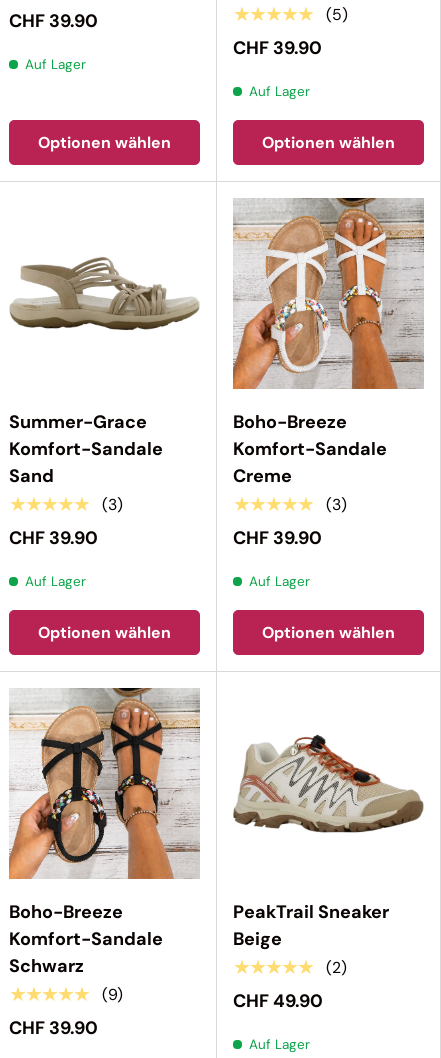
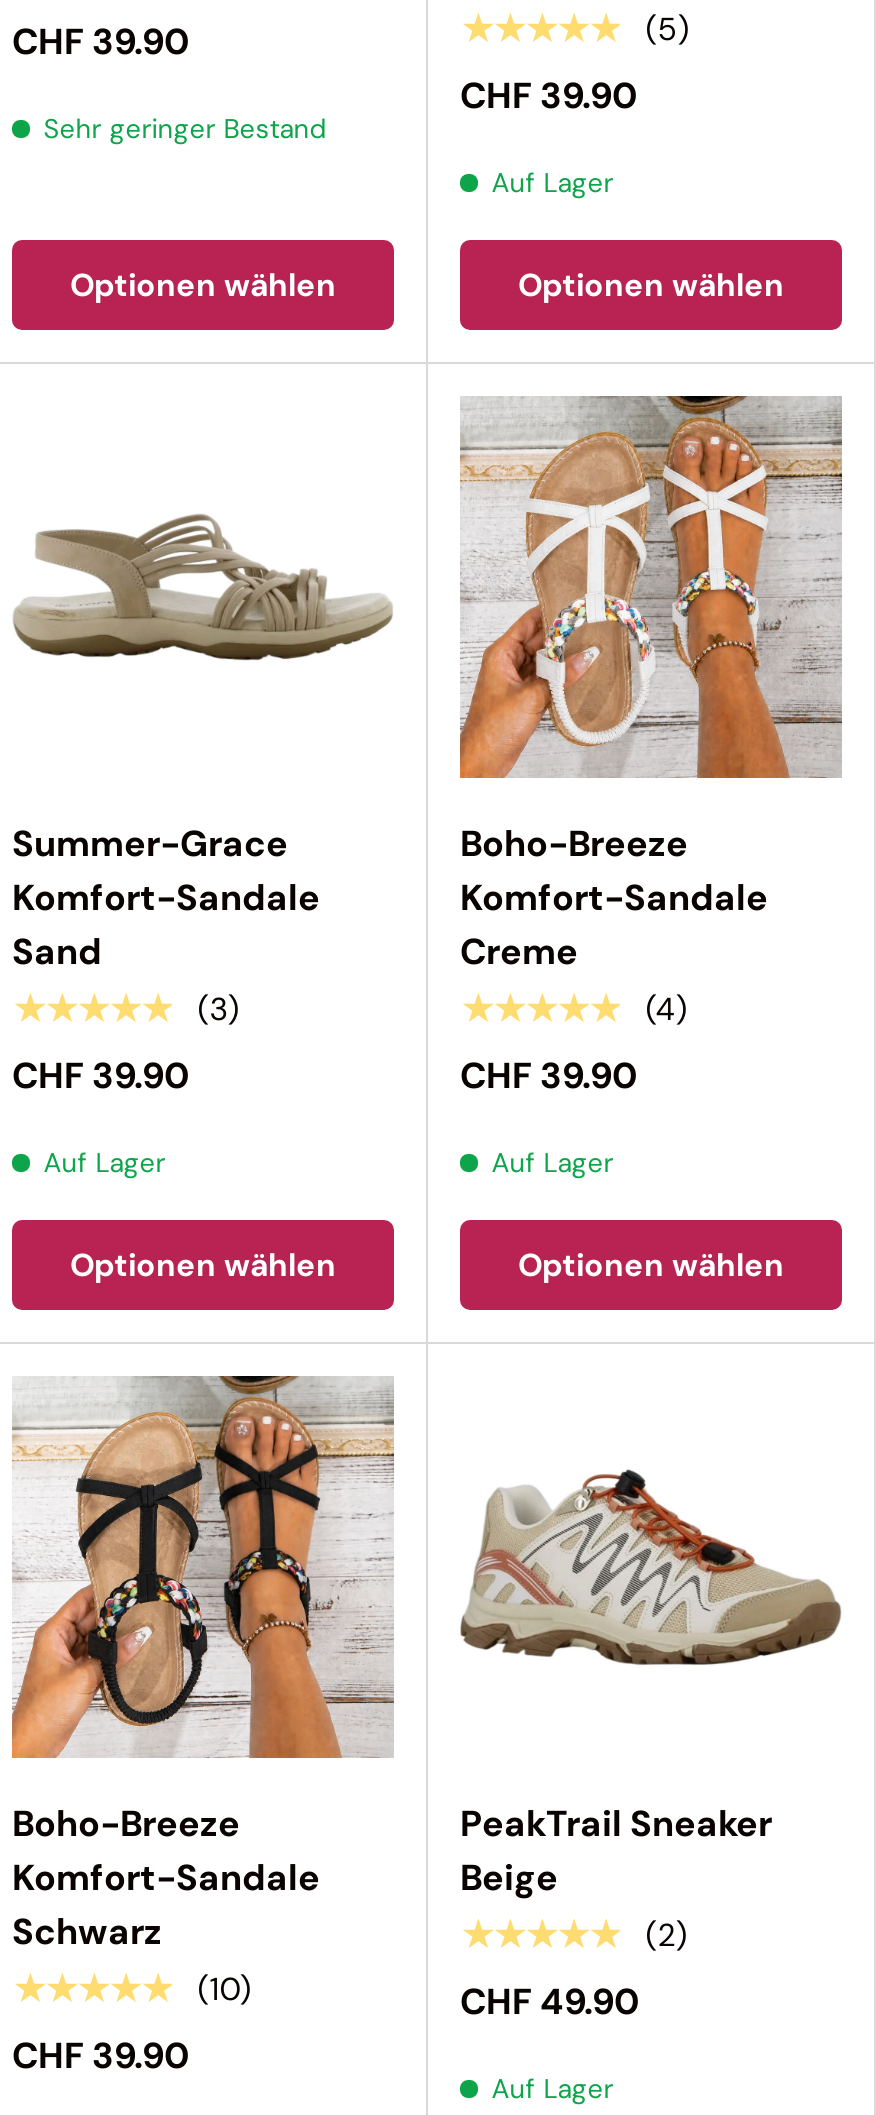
- Auf Lager
+ Sehr geringer Bestand

- (3)
+ (4)

- (9)
+ (10)
